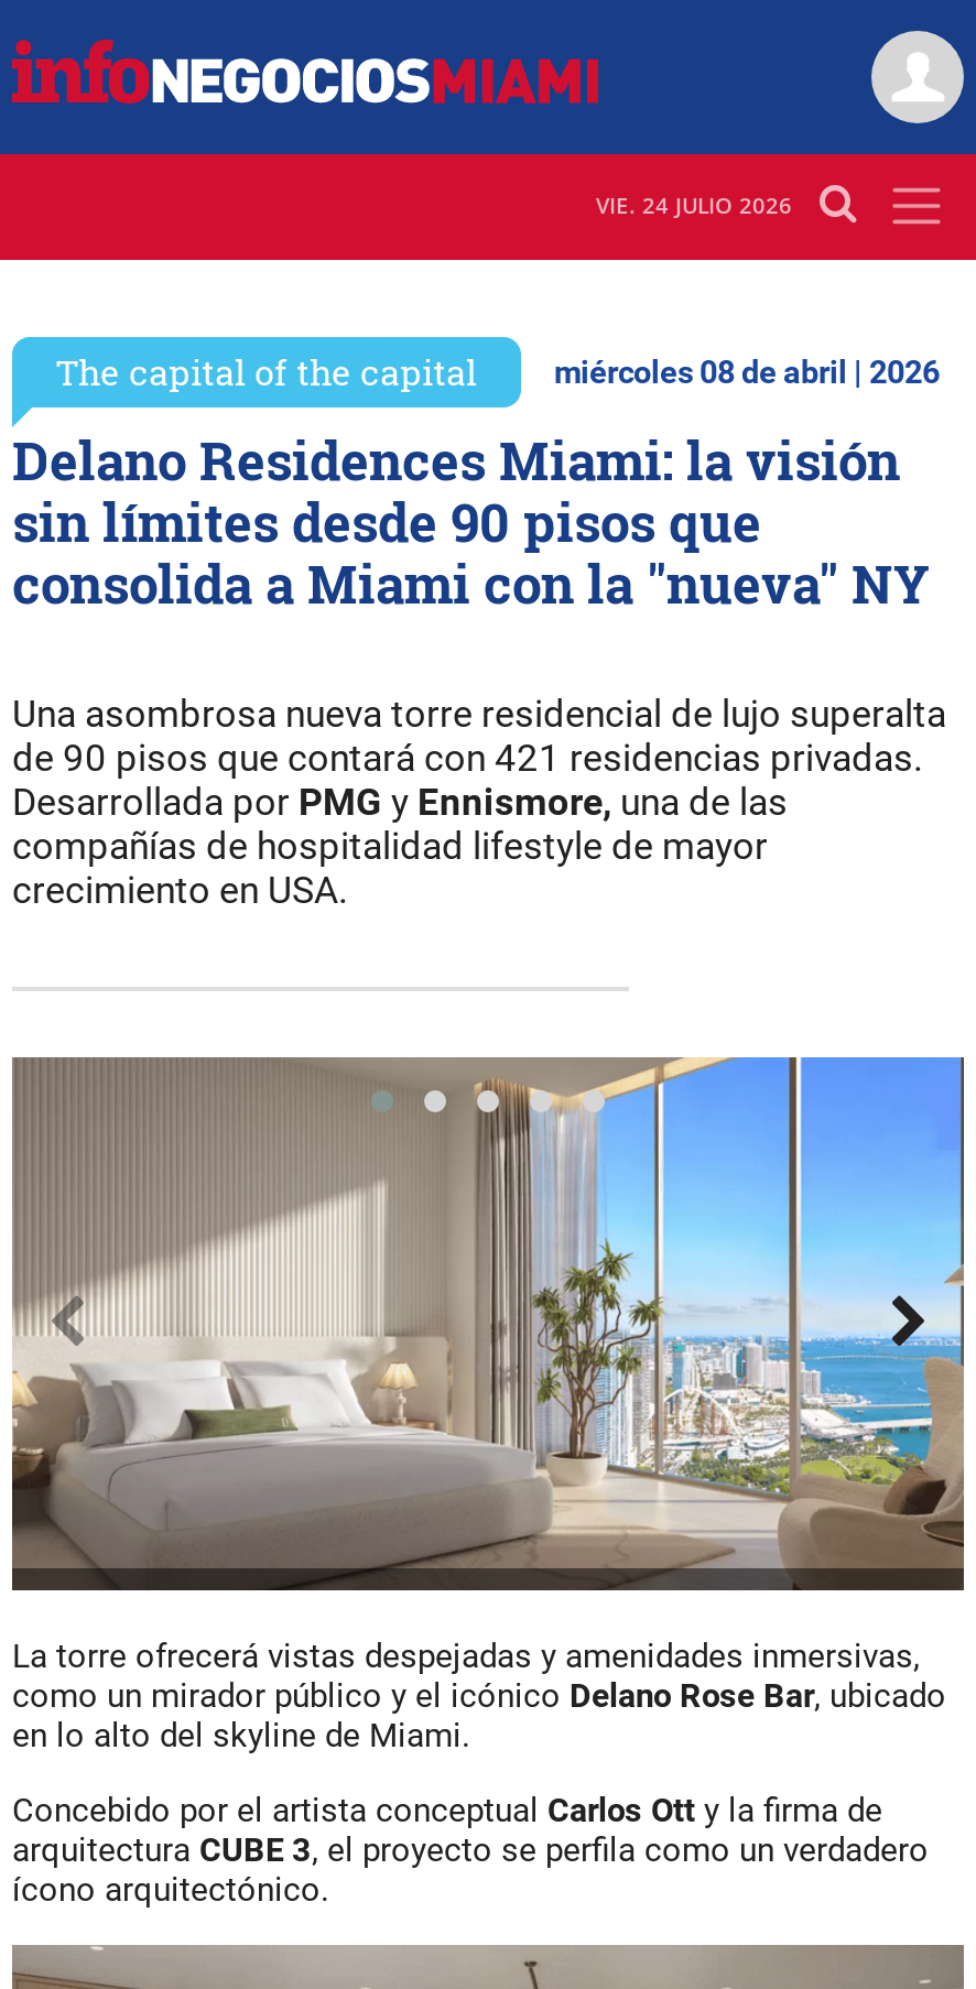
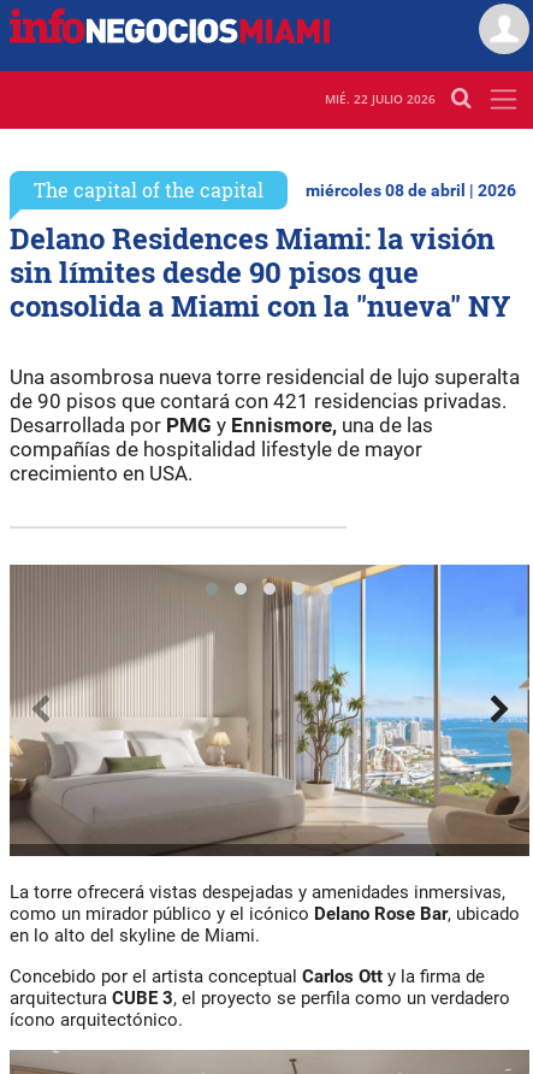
- VIE. 24 JULIO 2026
+ MIÉ. 22 JULIO 2026
